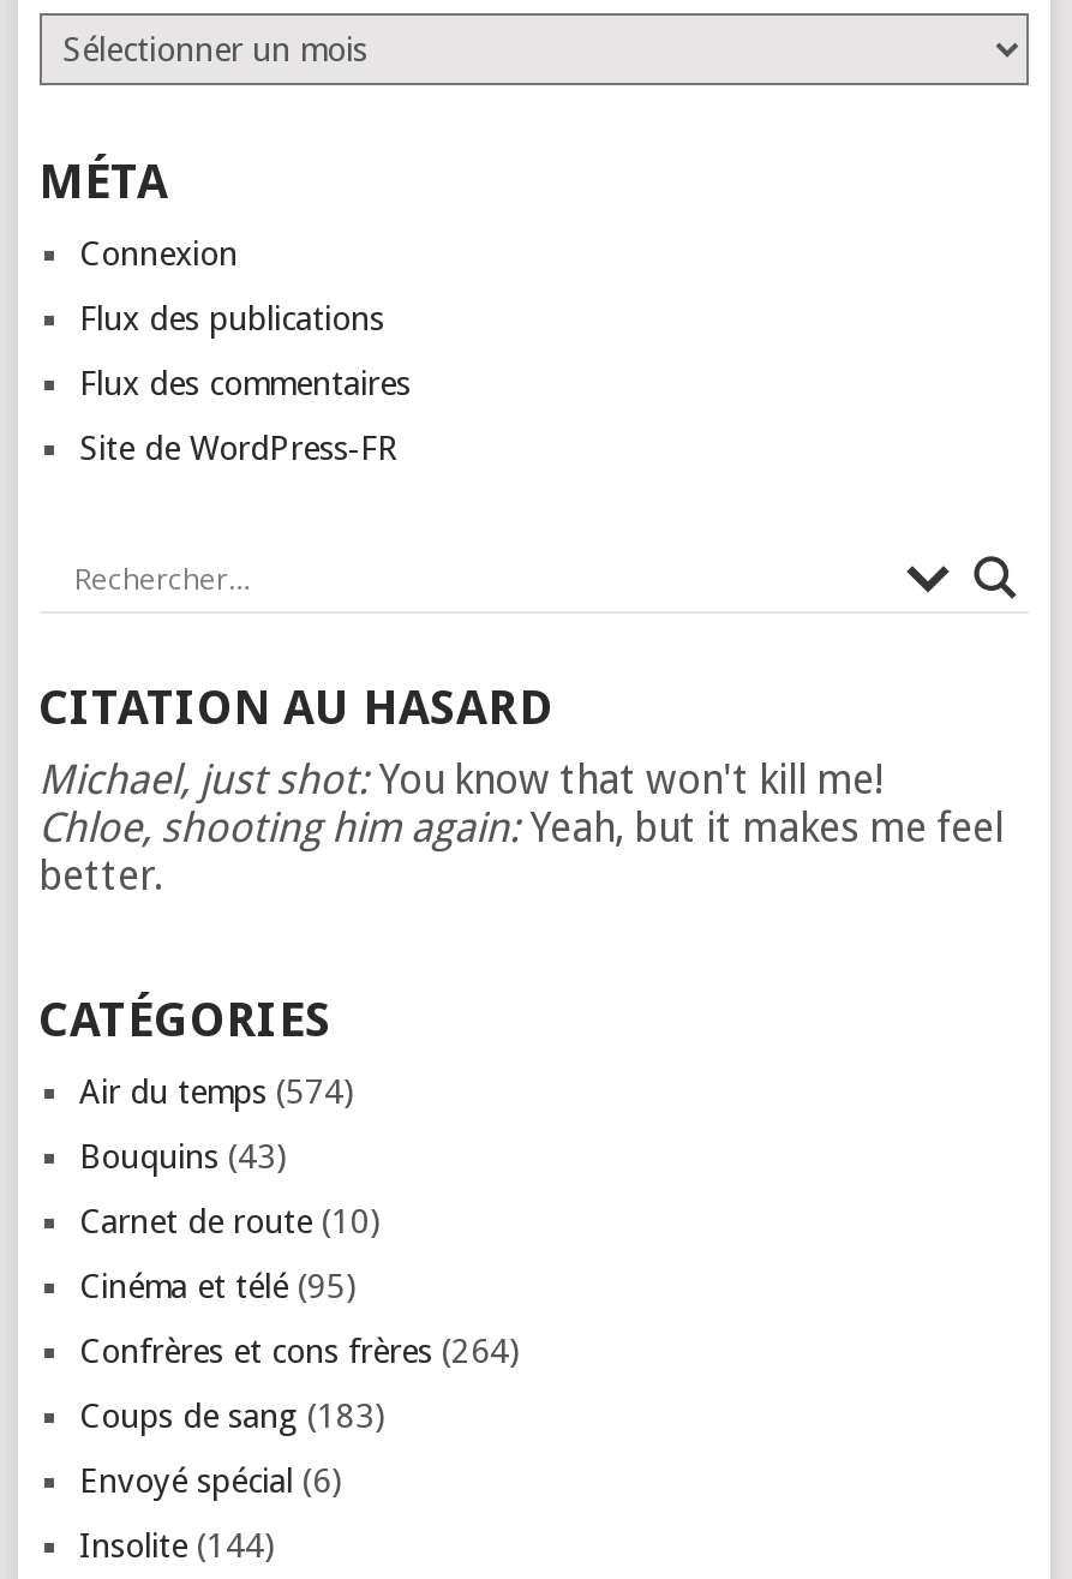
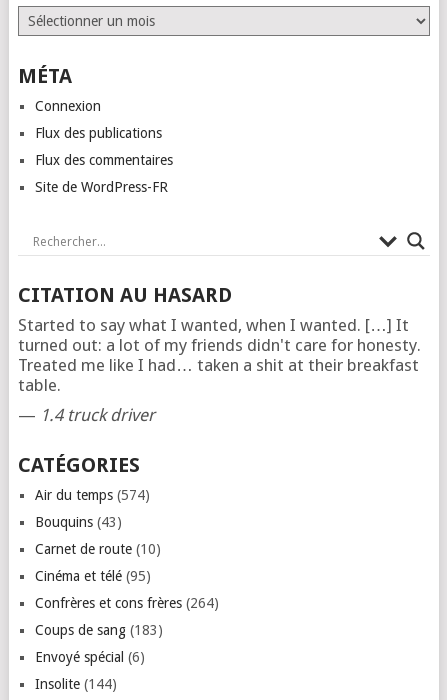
- Michael, just shot: You know that won't kill me!
- Chloe, shooting him again: Yeah, but it makes me feel
- better.
+ Started to say what I wanted, when I wanted. […] It
+ turned out: a lot of my friends didn't care for honesty.
+ Treated me like I had… taken a shit at their breakfast
+ table.
+ — 1.4 truck driver
